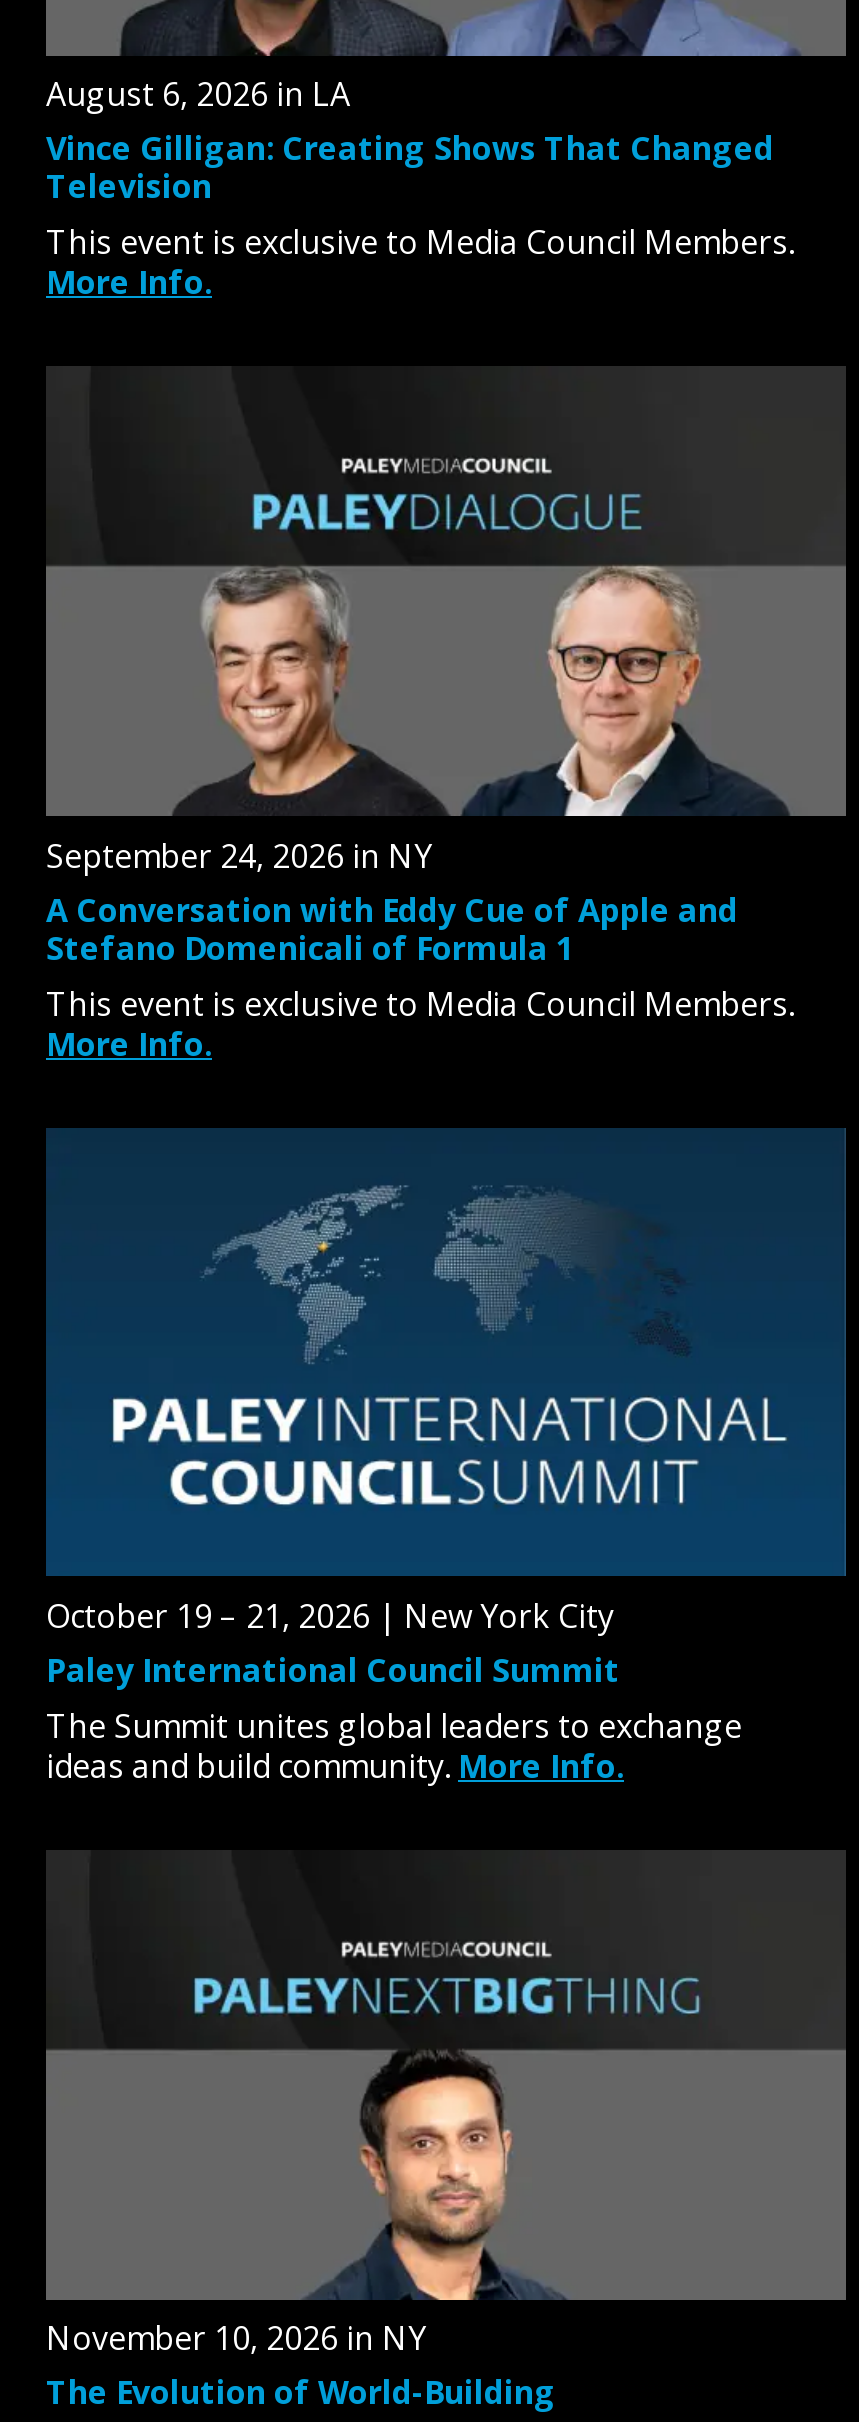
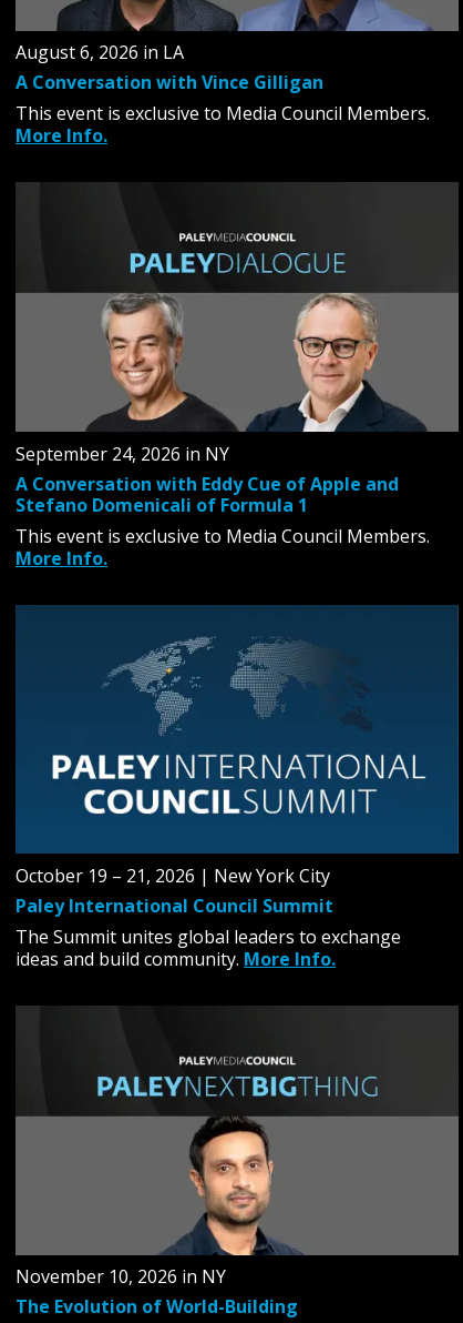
- Vince Gilligan: Creating Shows That Changed
- Television
+ A Conversation with Vince Gilligan
